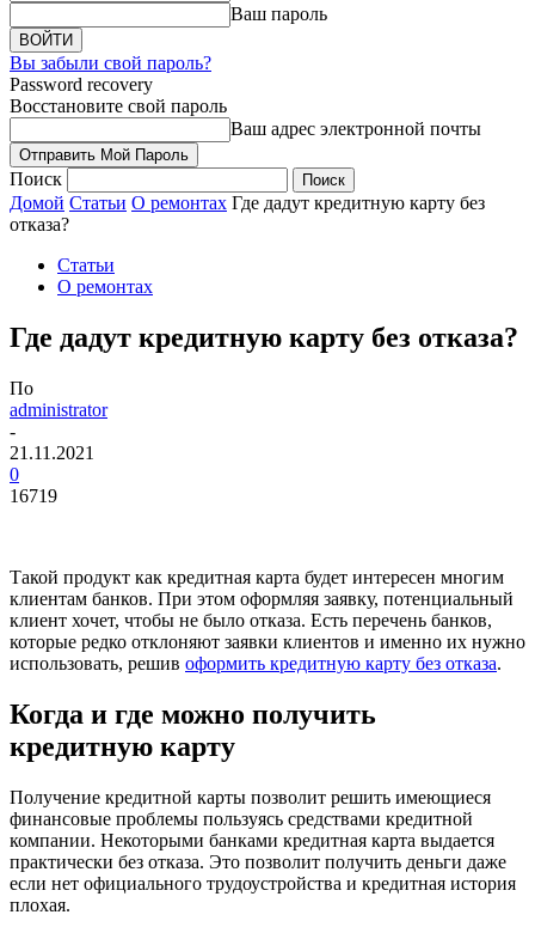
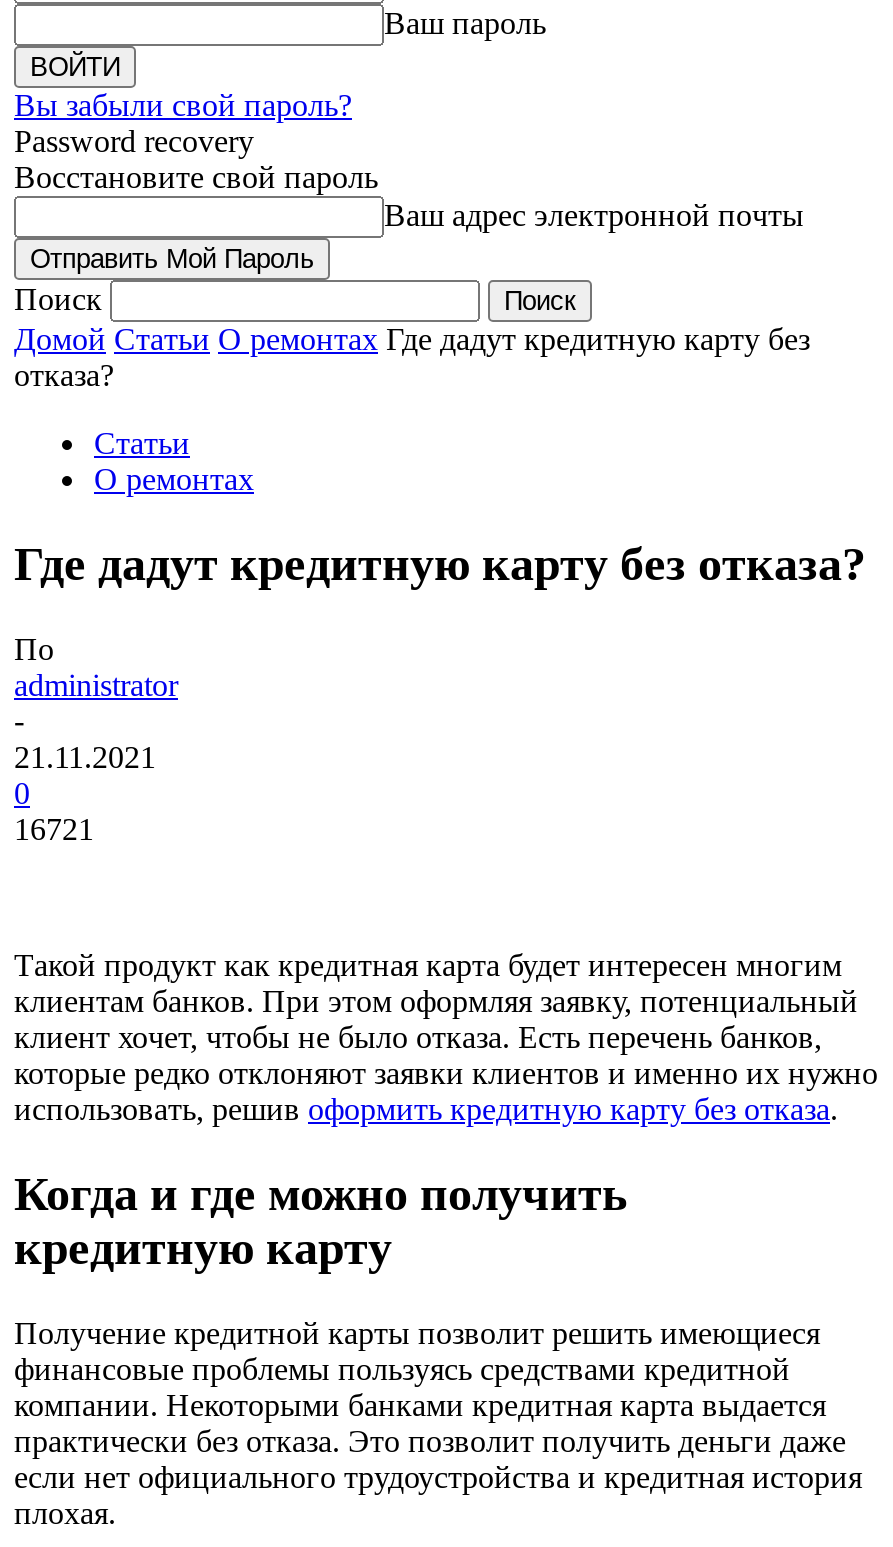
- 16719
+ 16721
